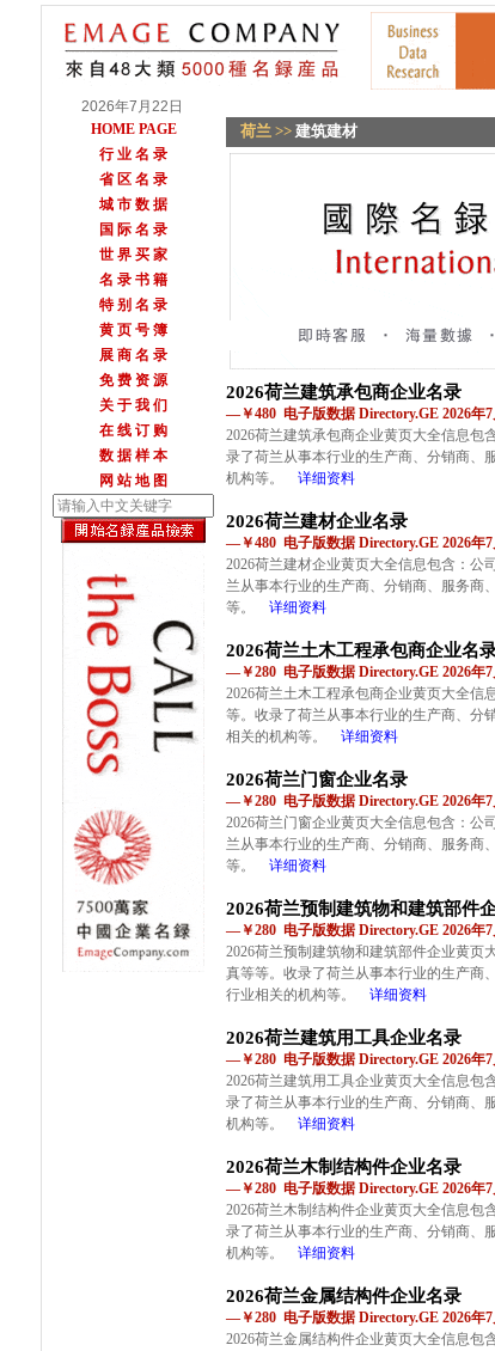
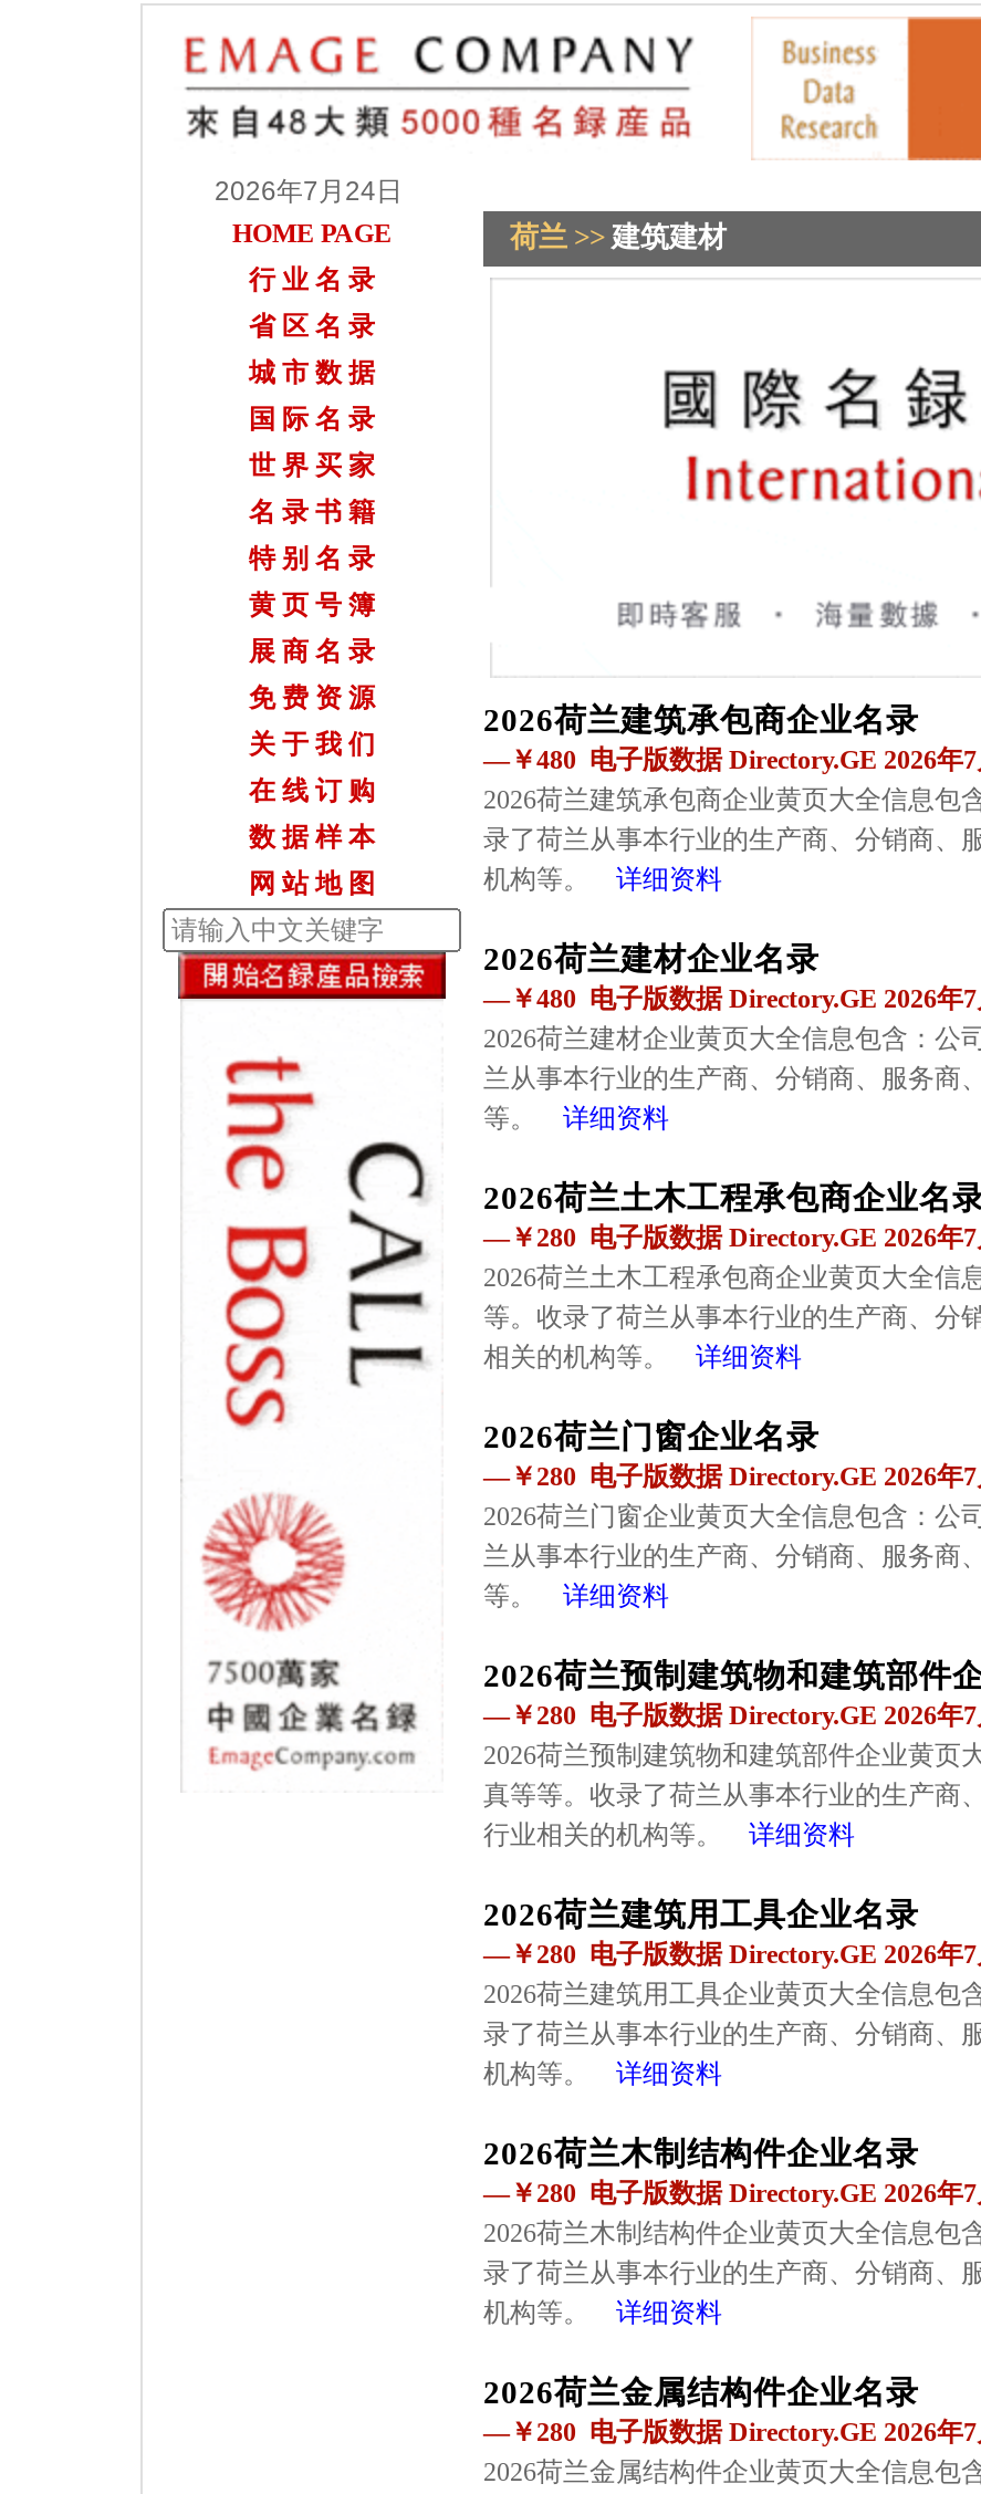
- 2026年7月22日
+ 2026年7月24日
